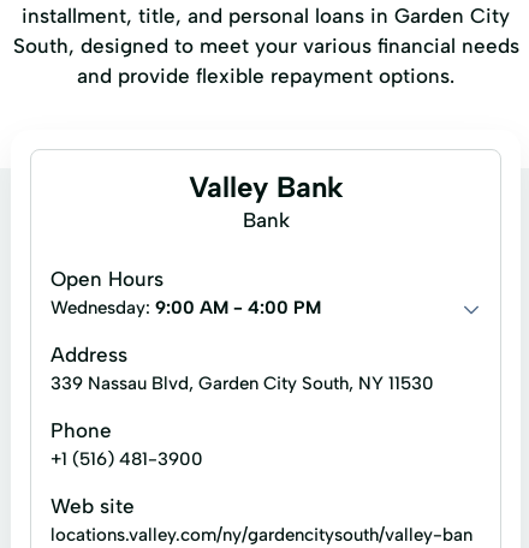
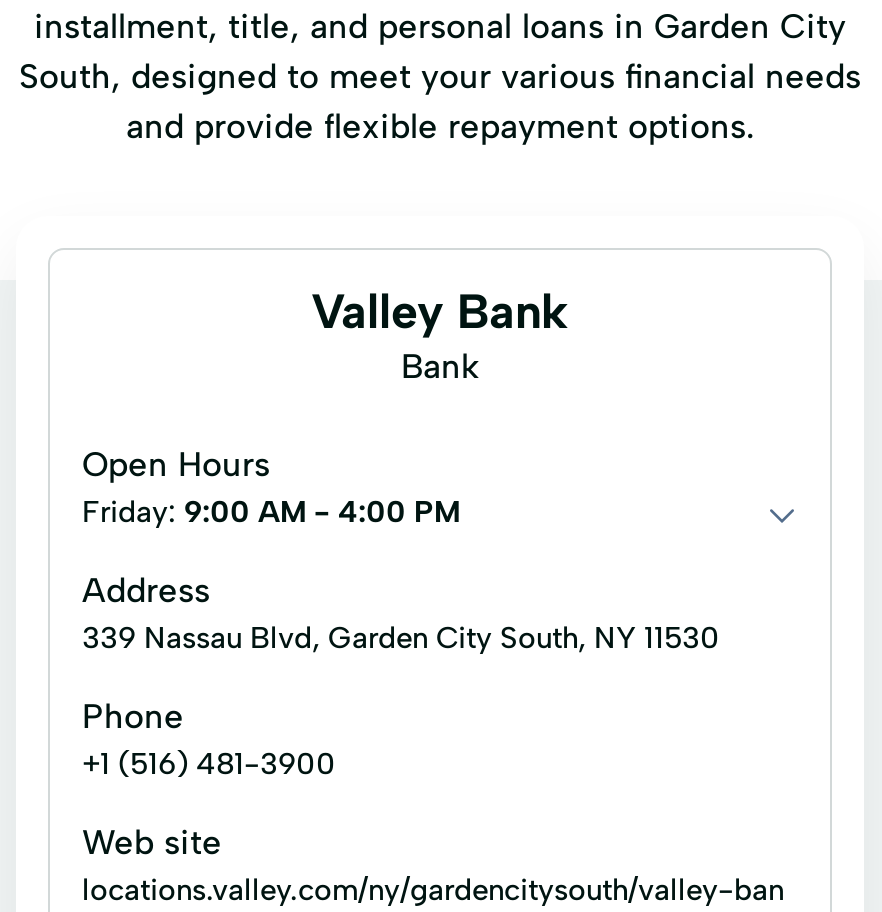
- Wednesday: 9:00 AM - 4:00 PM
+ Friday: 9:00 AM - 4:00 PM
